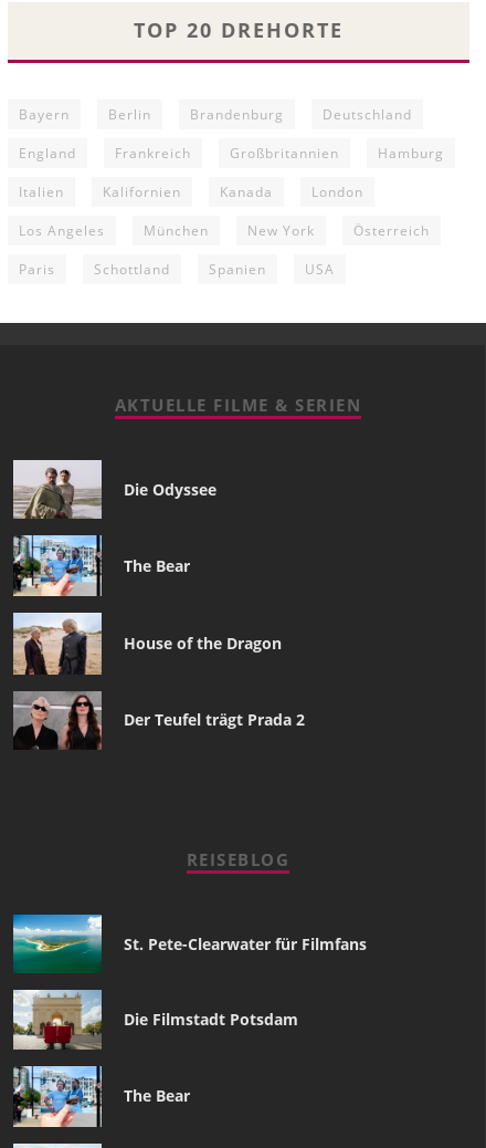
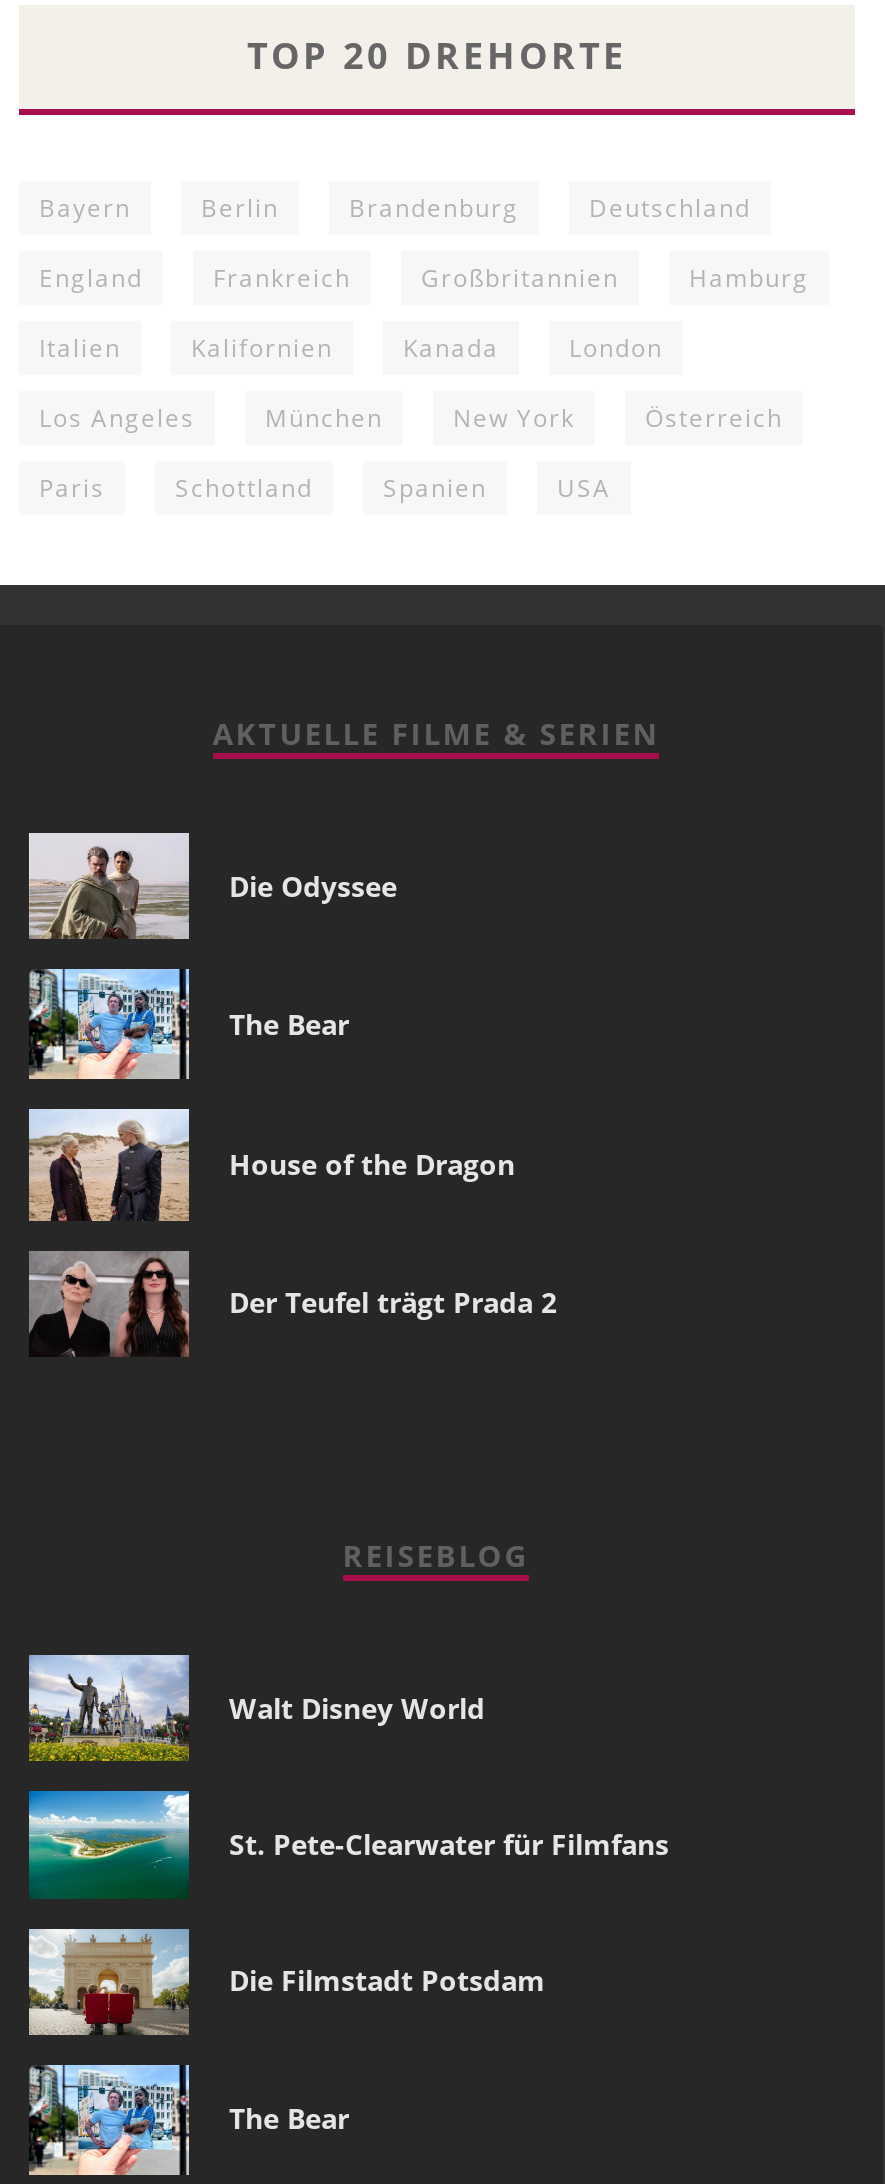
+ [image]
+ Walt Disney World
